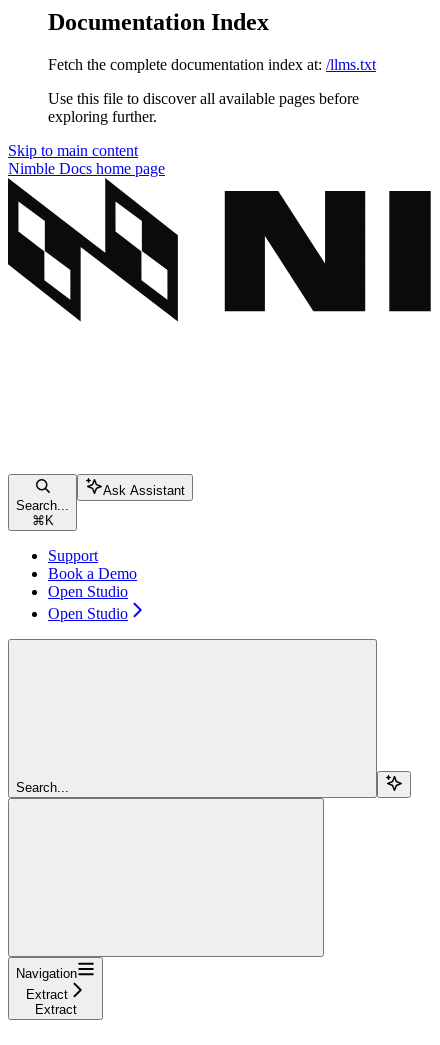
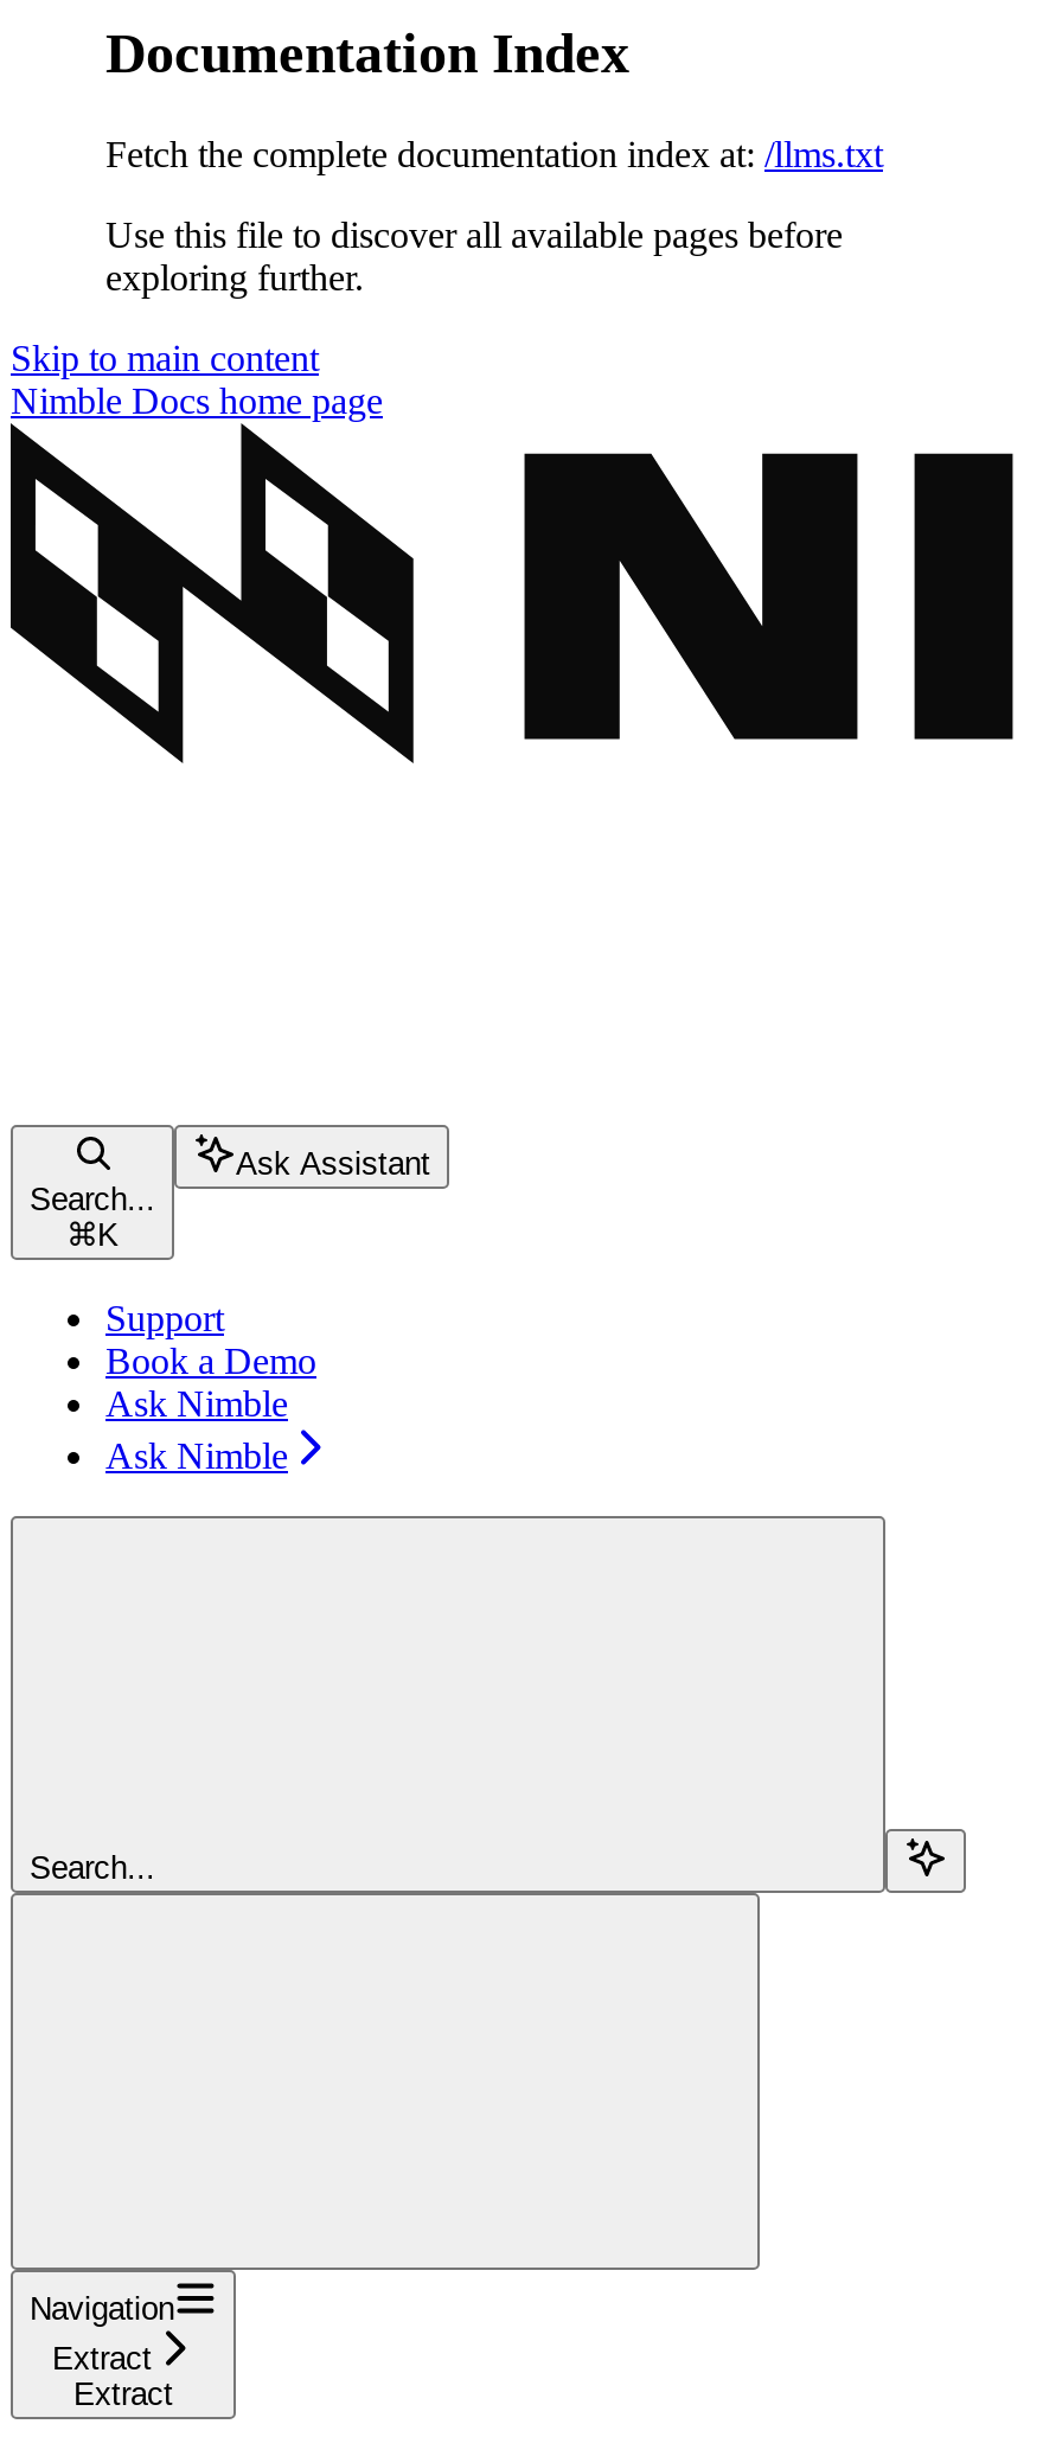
- Open Studio
- Open Studio
+ Ask Nimble
+ Ask Nimble
